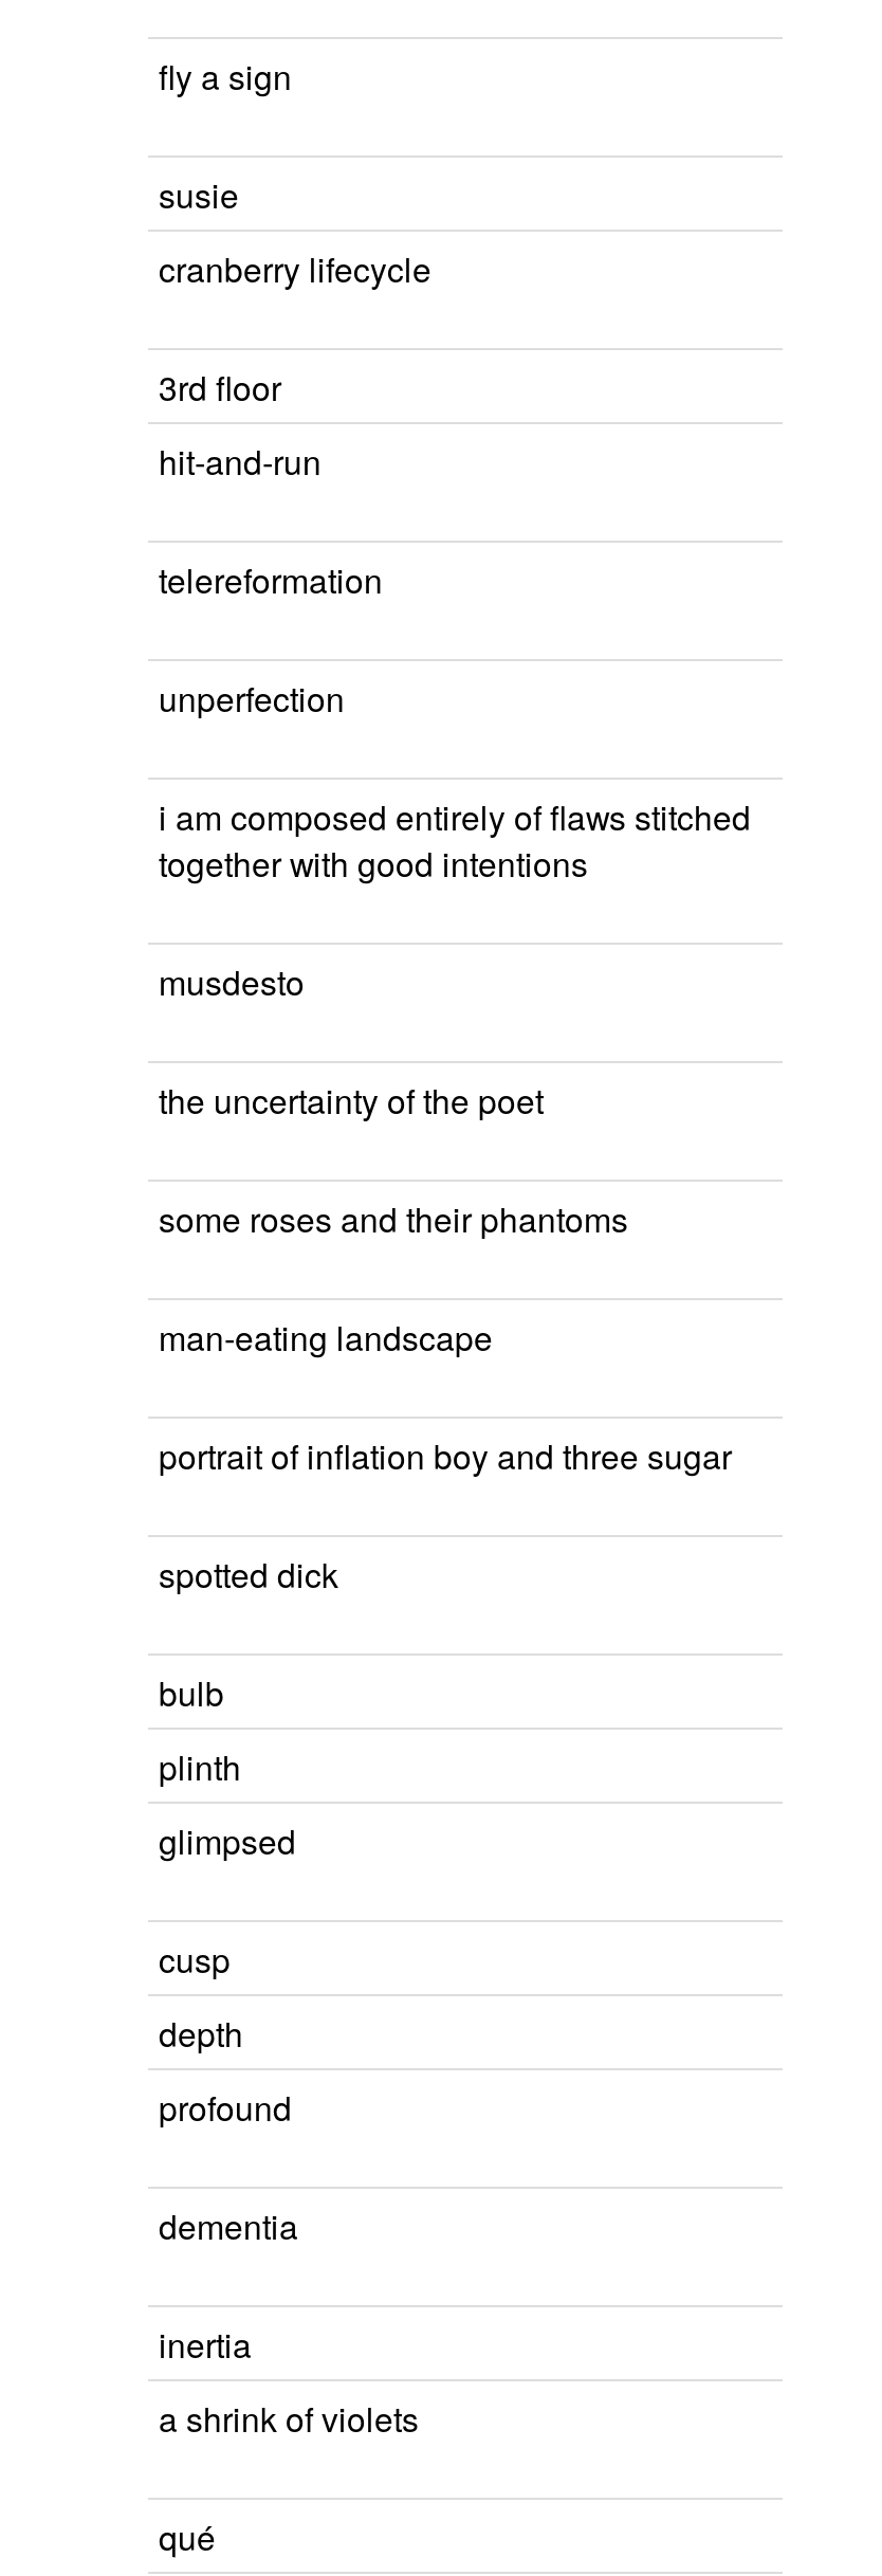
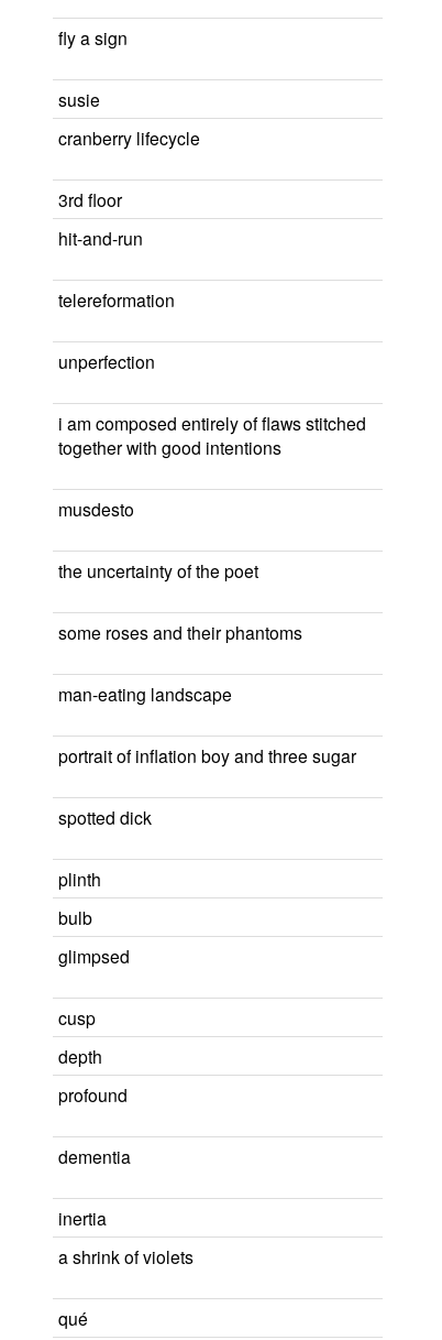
moved down: bulb

moved up: plinth
